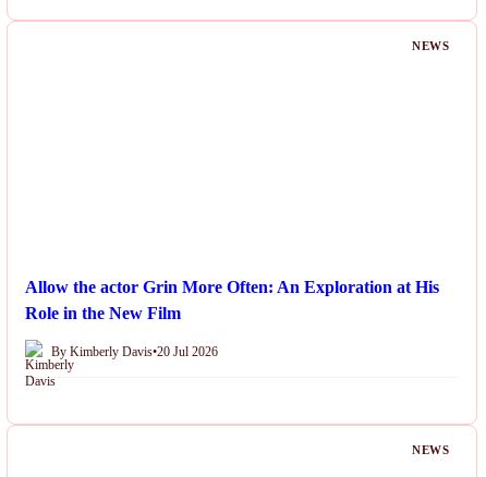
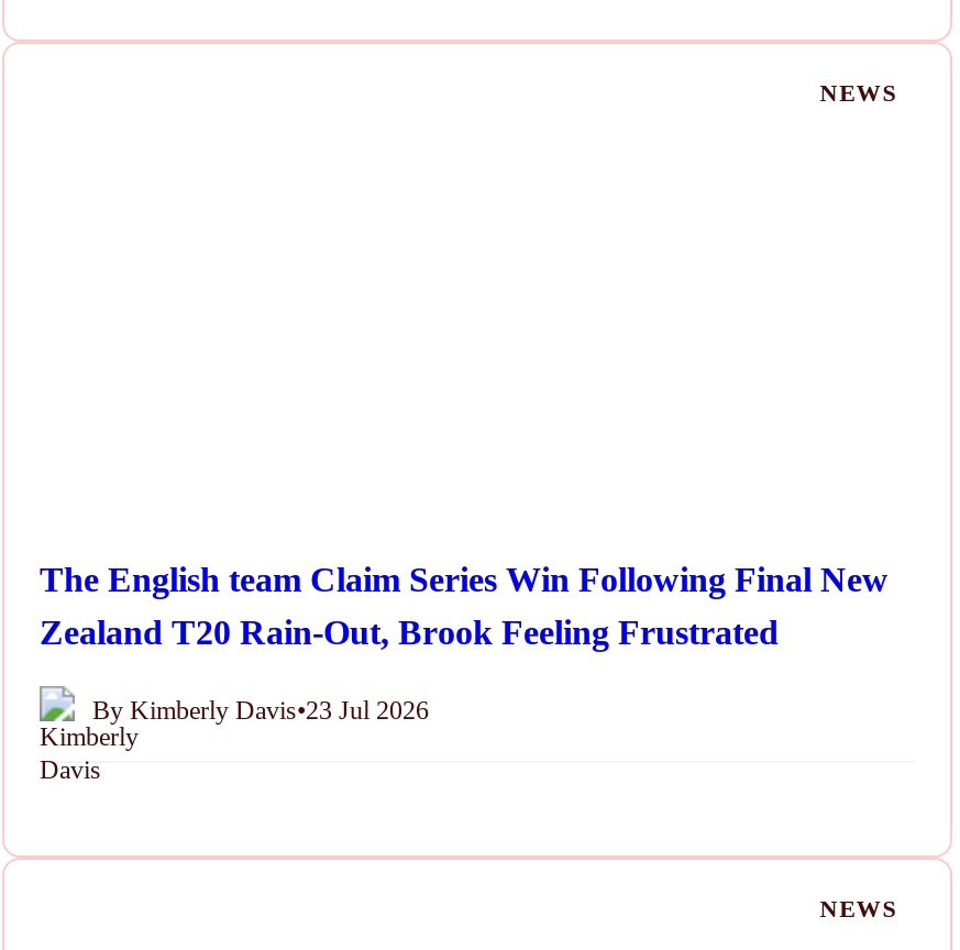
- Allow the actor Grin More Often: An Exploration at His
- Role in the New Film
+ The English team Claim Series Win Following Final New
+ Zealand T20 Rain-Out, Brook Feeling Frustrated

- By Kimberly Davis•20 Jul 2026
+ By Kimberly Davis•23 Jul 2026
